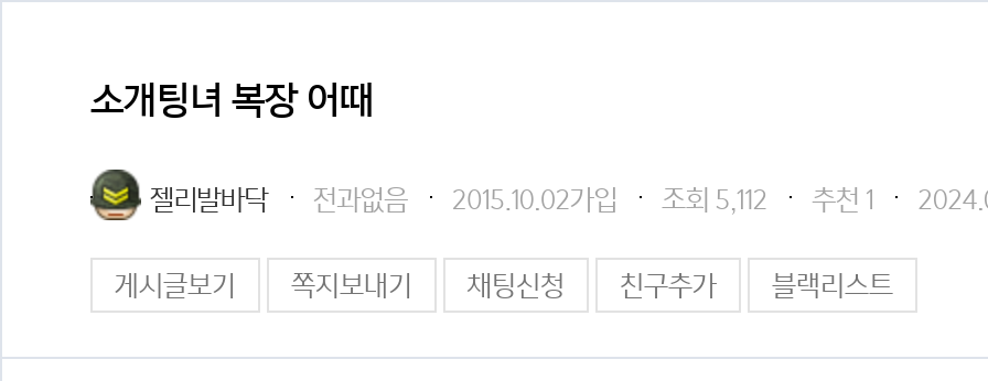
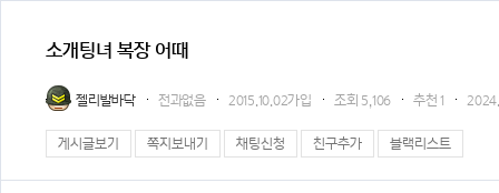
- 조회 5,112
+ 조회 5,106
